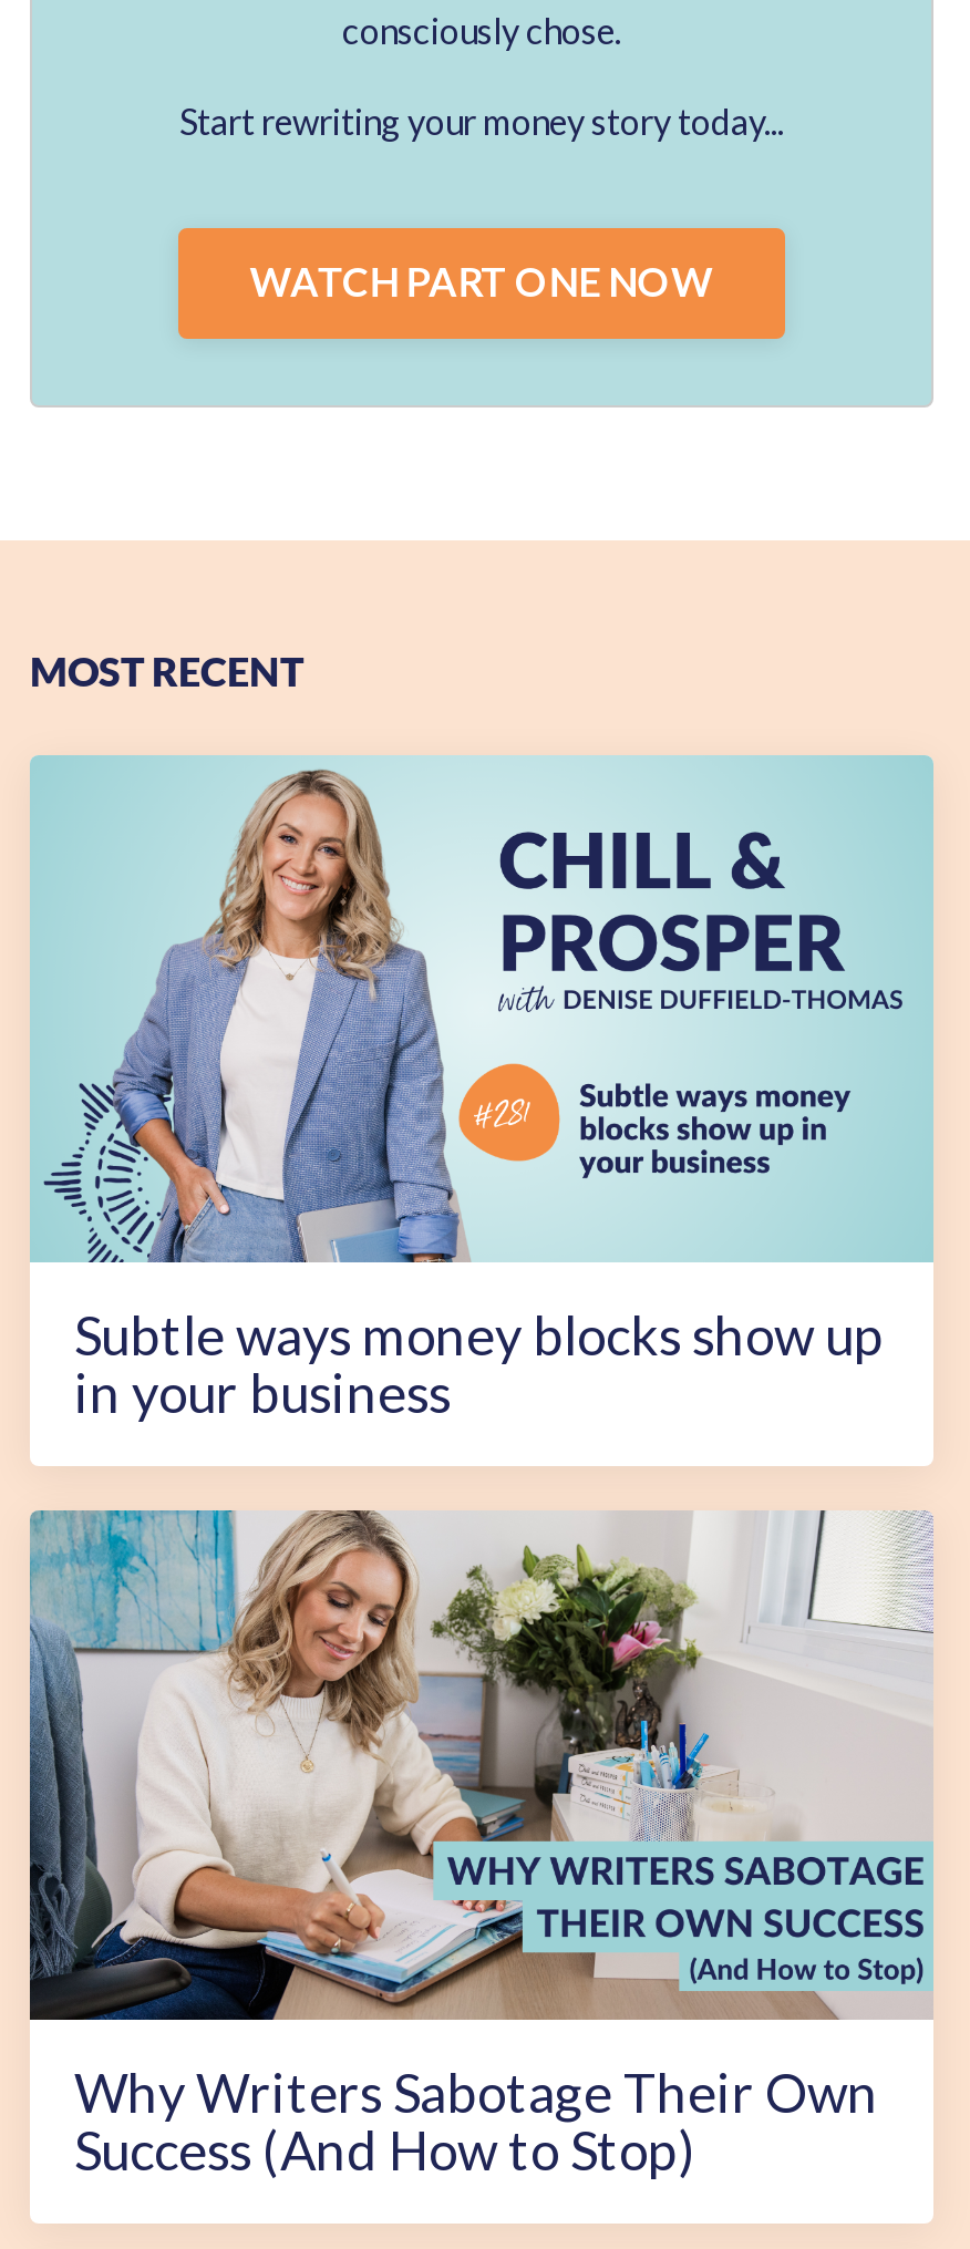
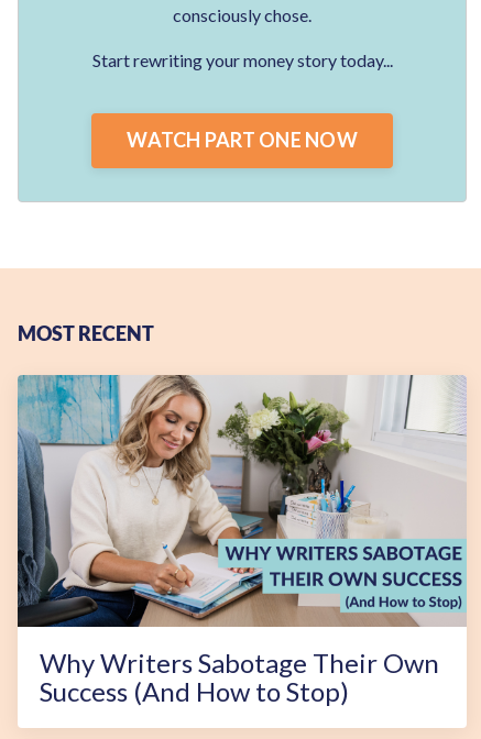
- [image]
- Subtle ways money blocks show up
- in your business
